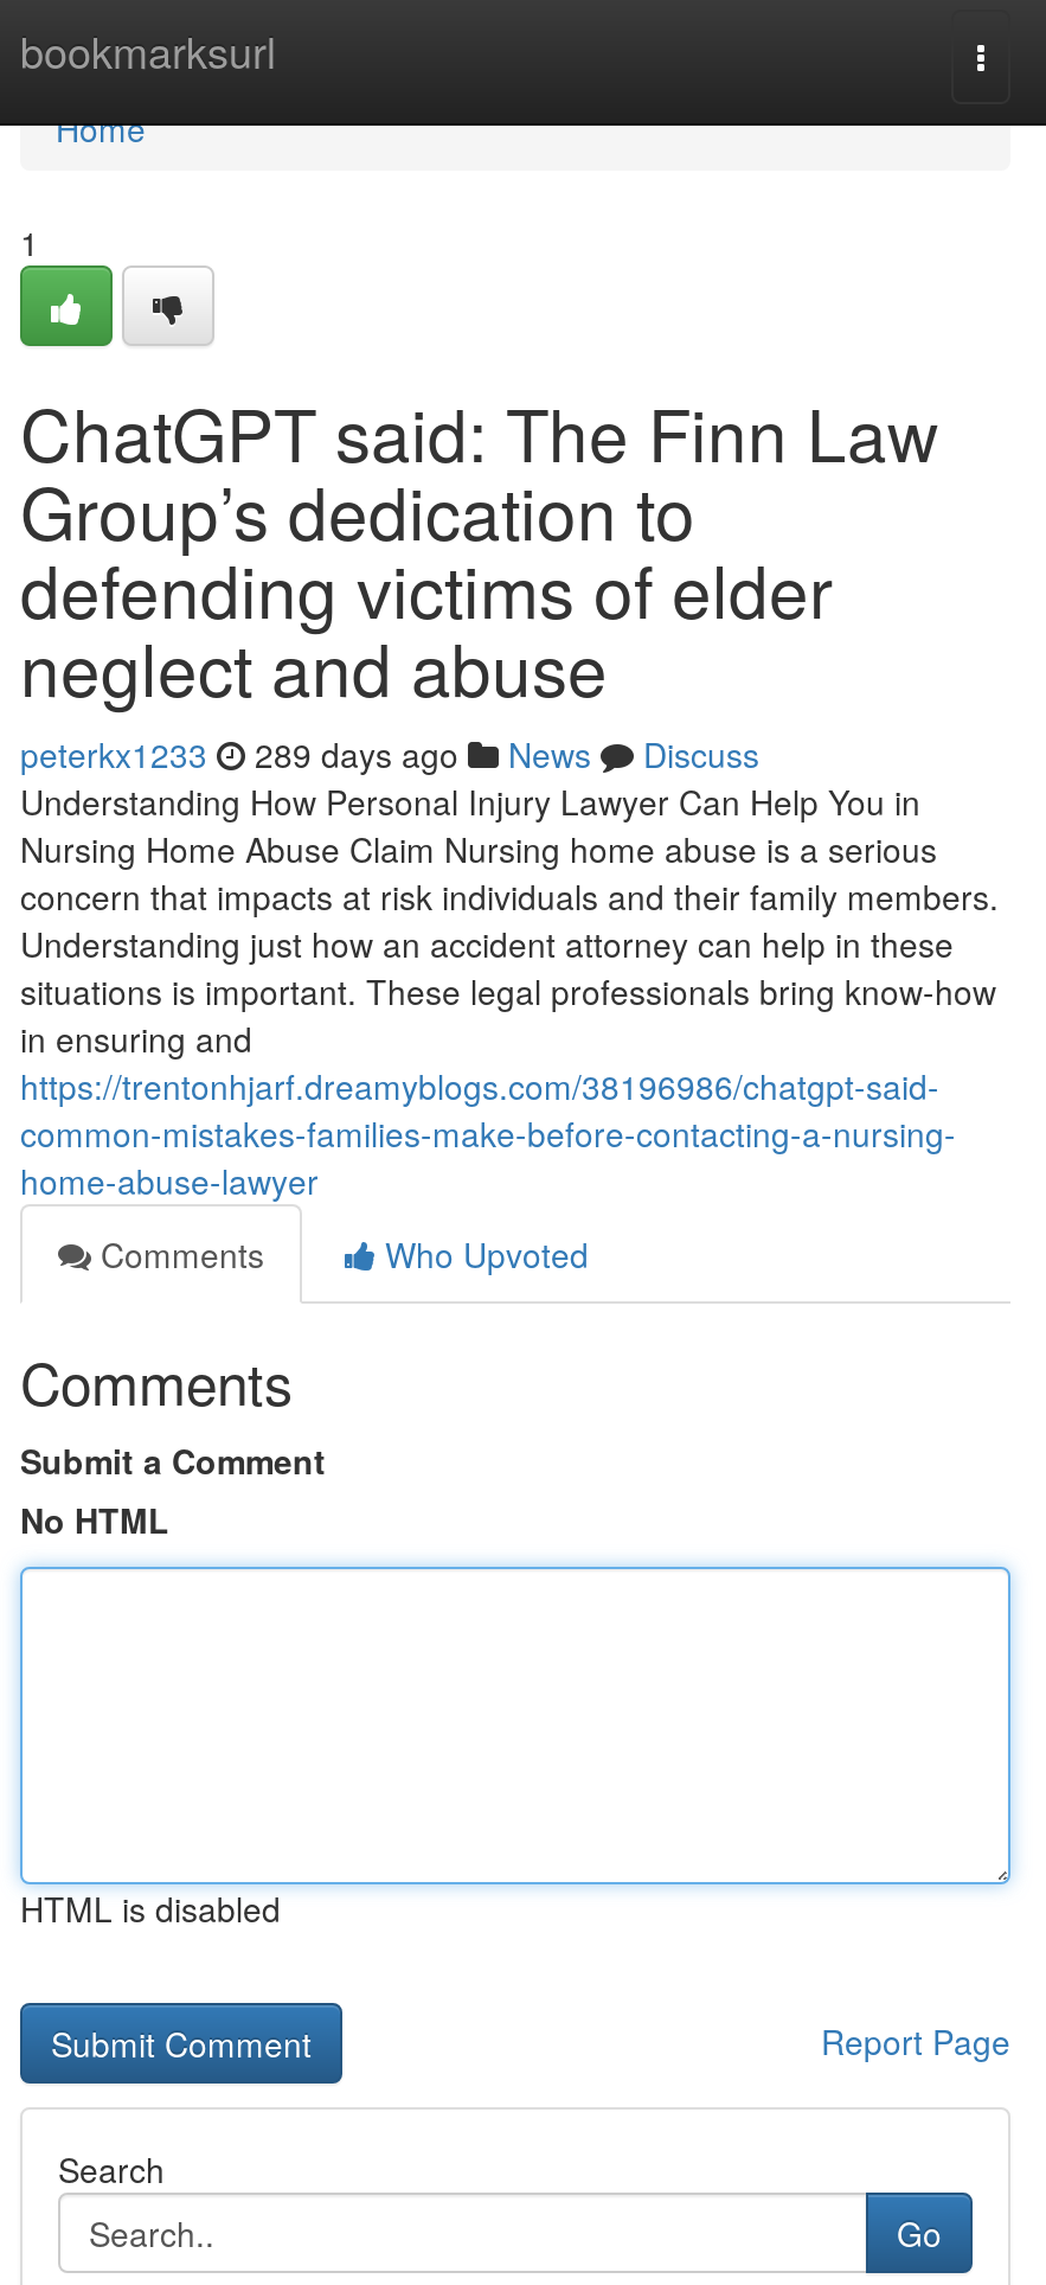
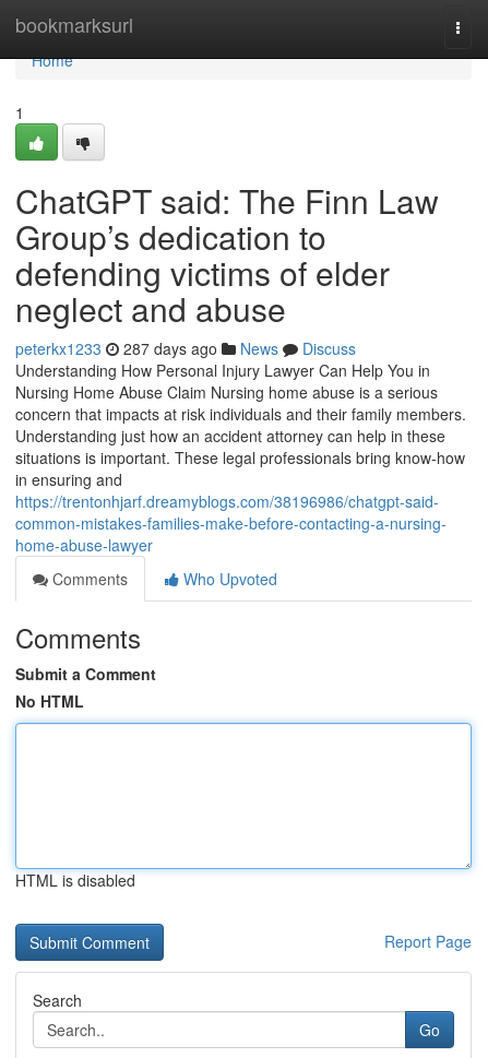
- peterkx1233 289 days ago News Discuss
+ peterkx1233 287 days ago News Discuss
